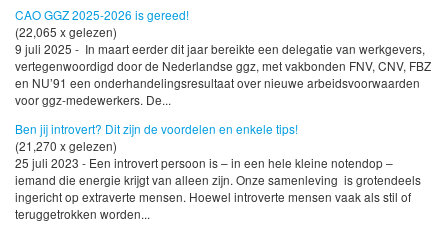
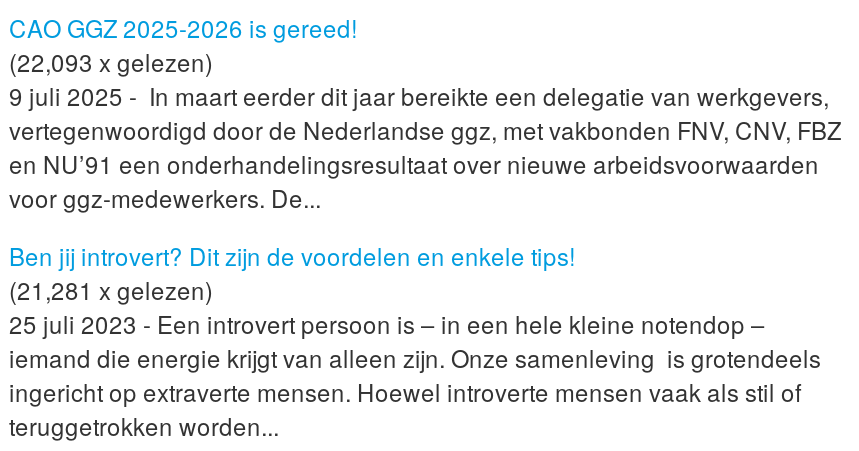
- (22,065 x gelezen)
+ (22,093 x gelezen)

- (21,270 x gelezen)
+ (21,281 x gelezen)
